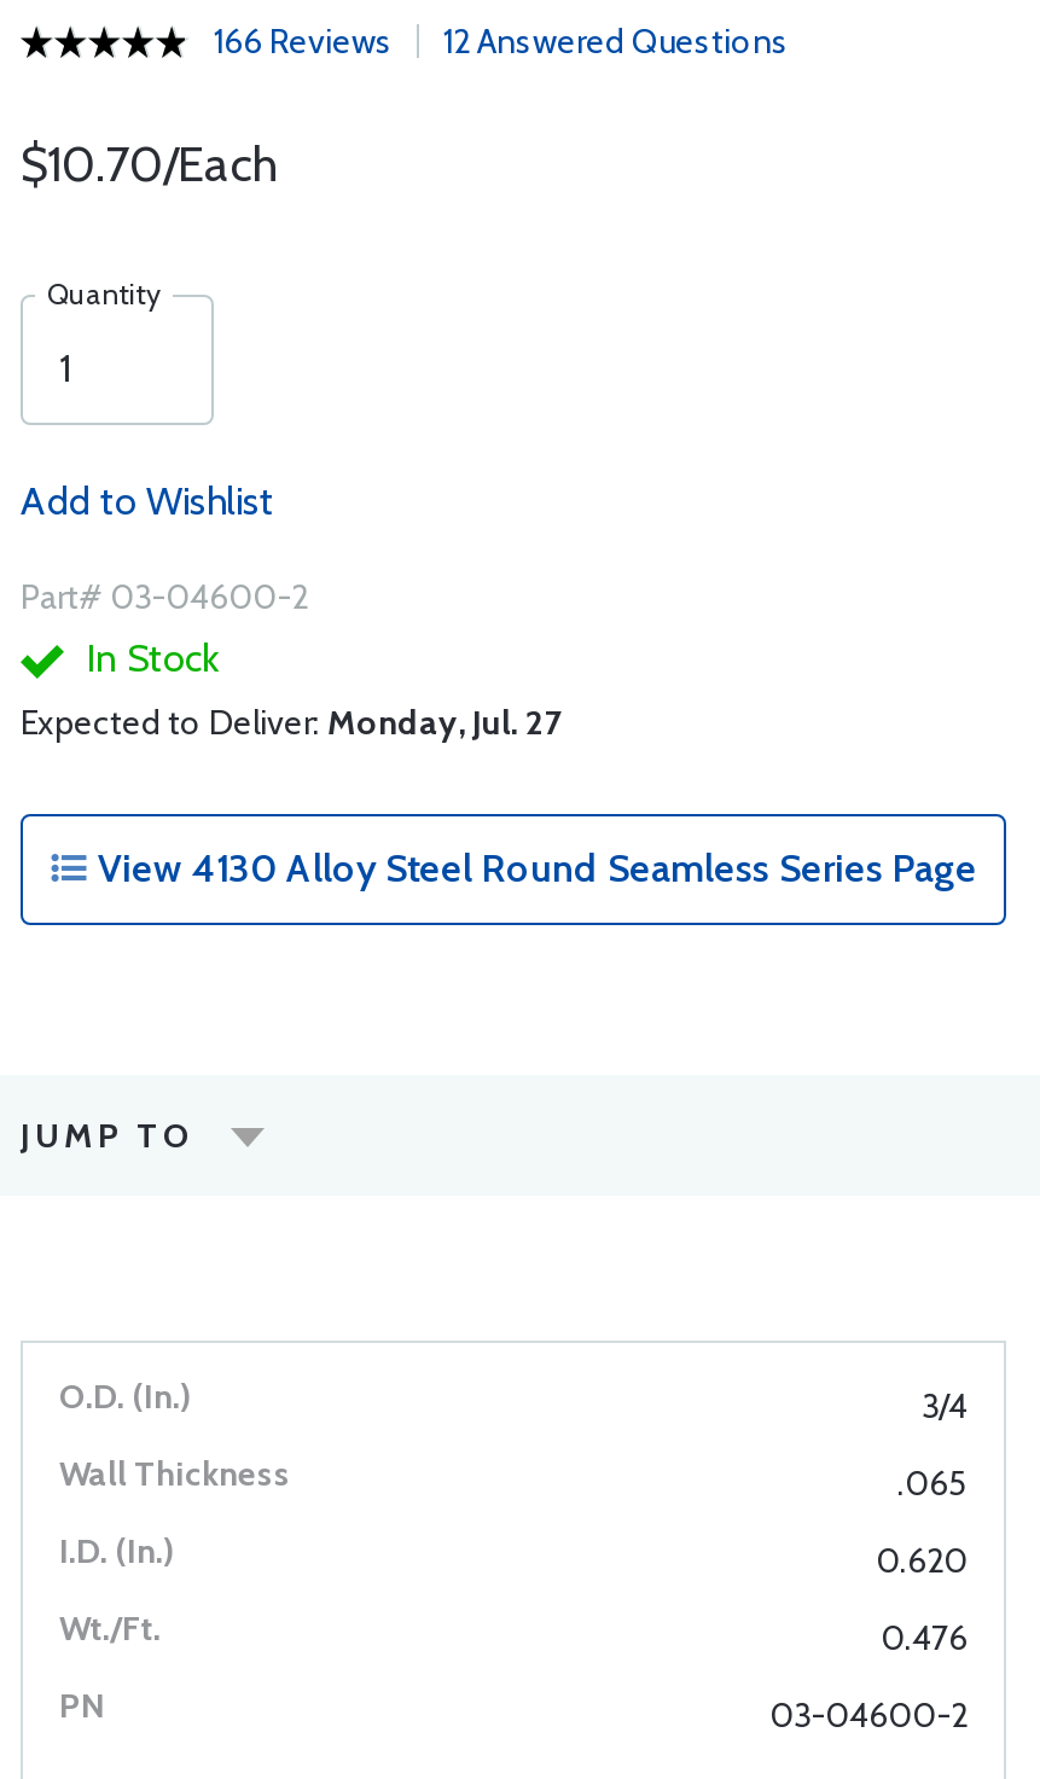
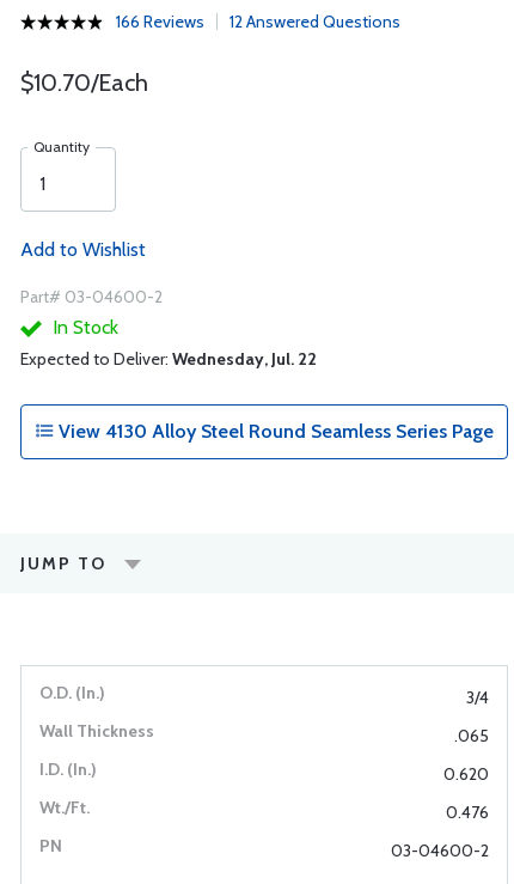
- Expected to Deliver: Monday, Jul. 27
+ Expected to Deliver: Wednesday, Jul. 22
